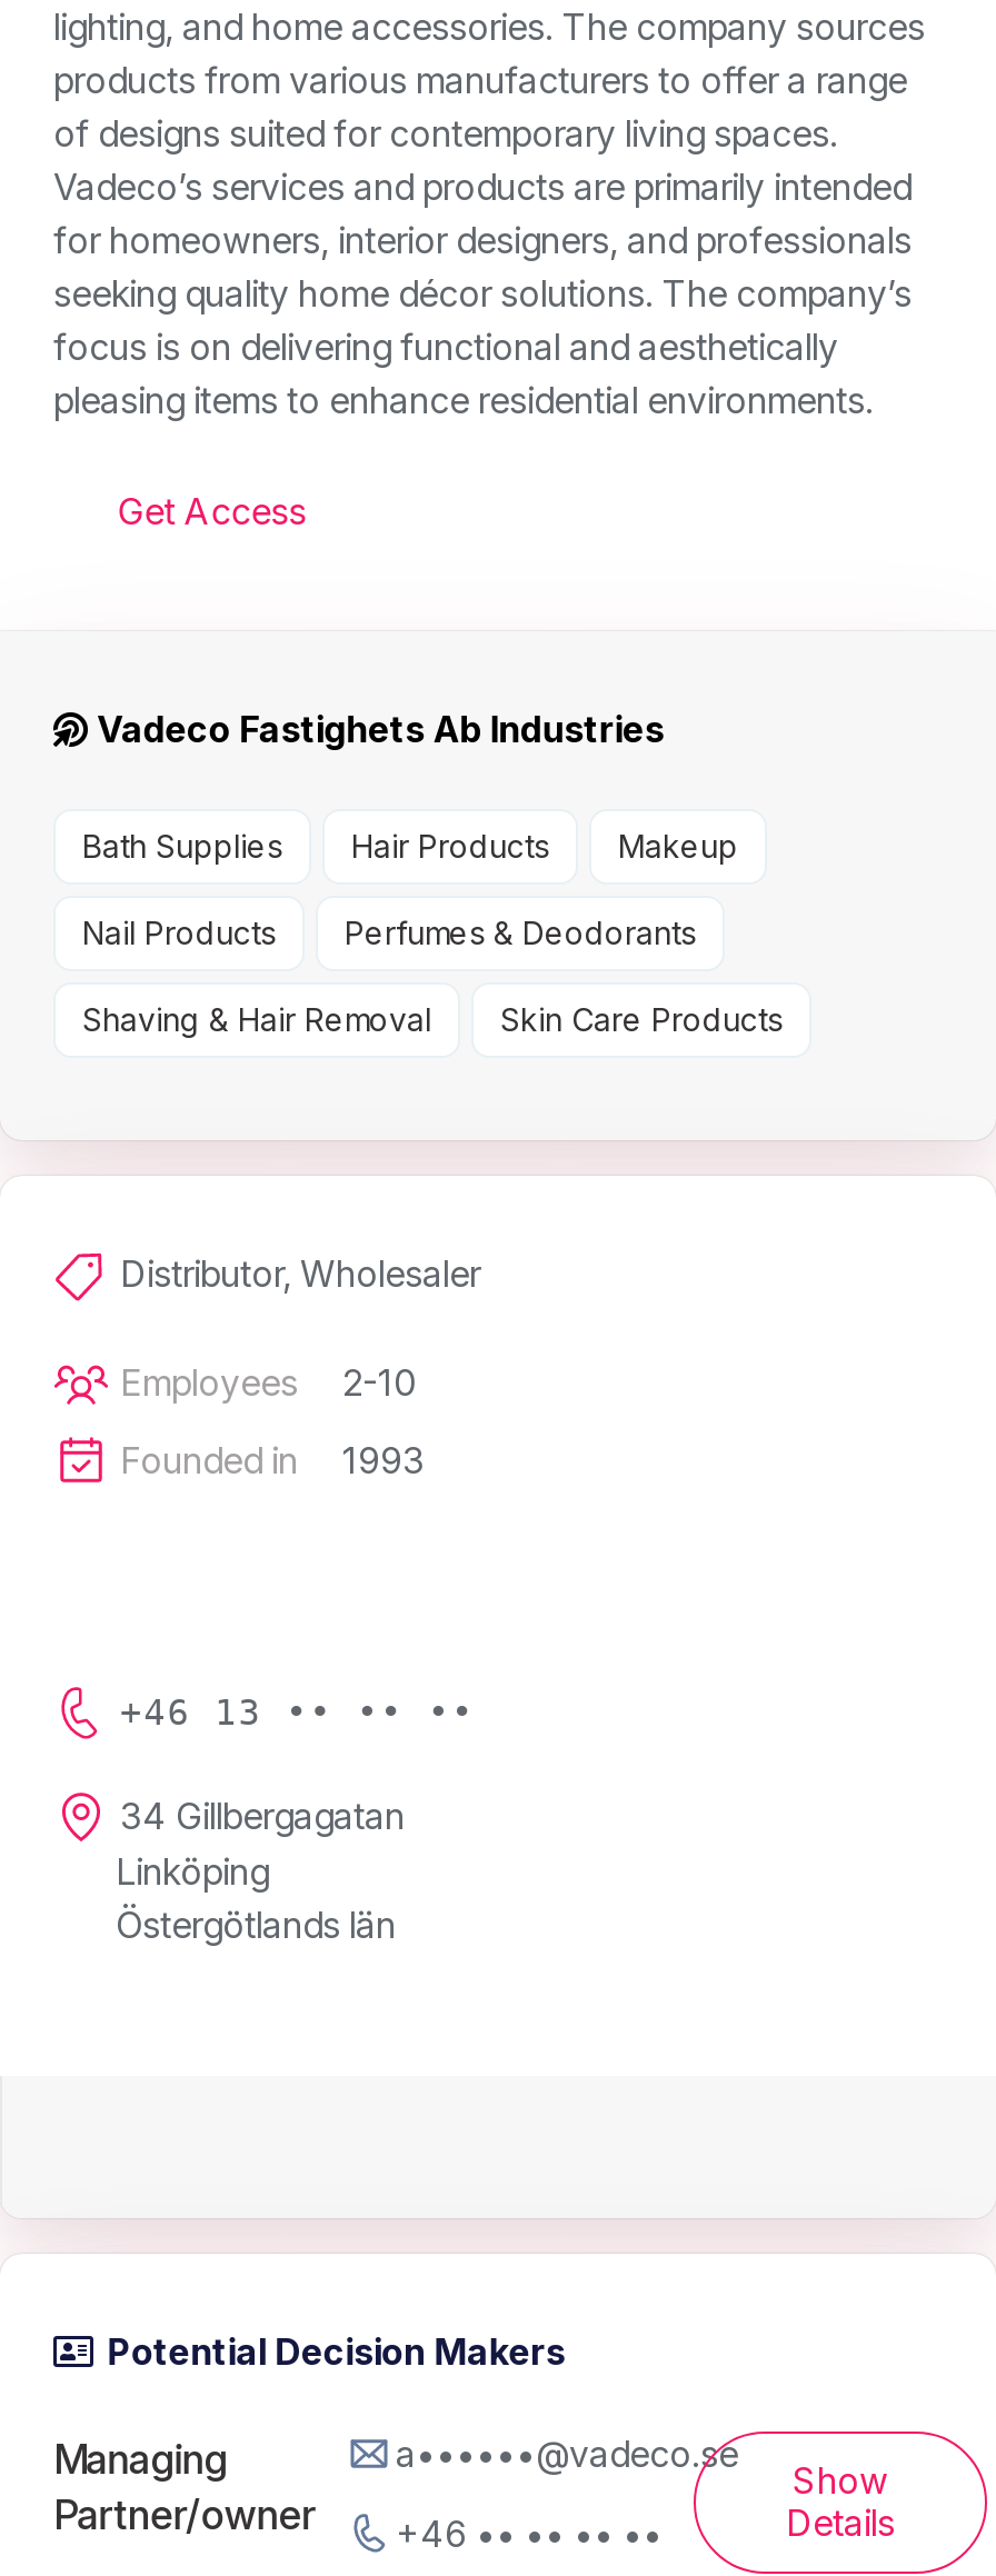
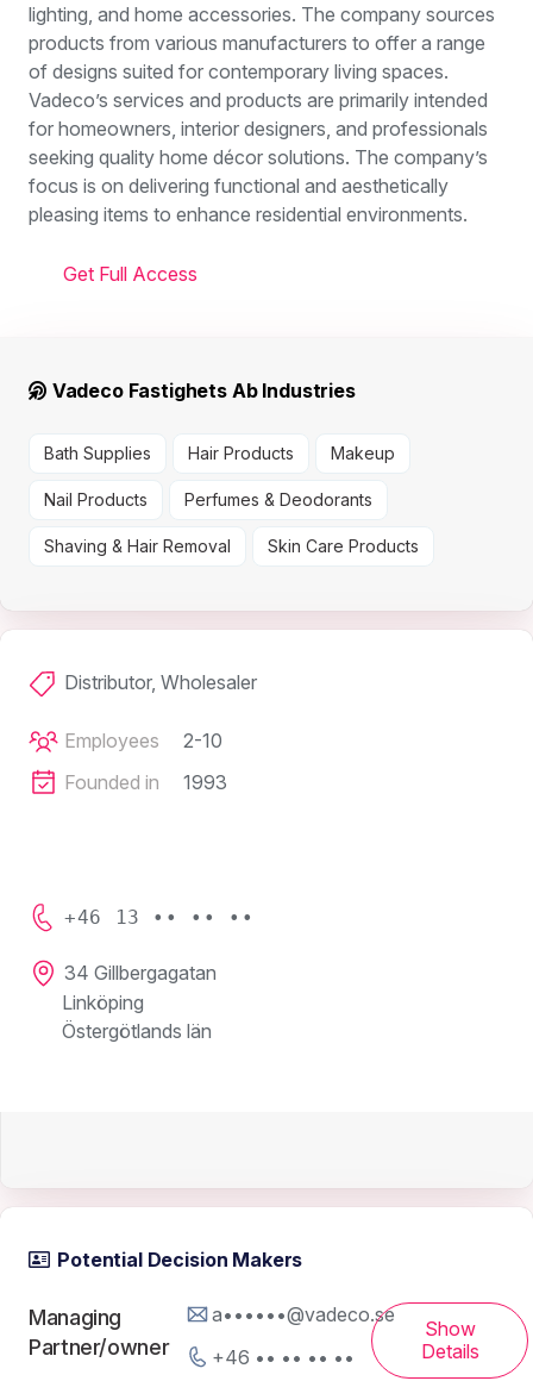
- Get Access
+ Get Full Access
